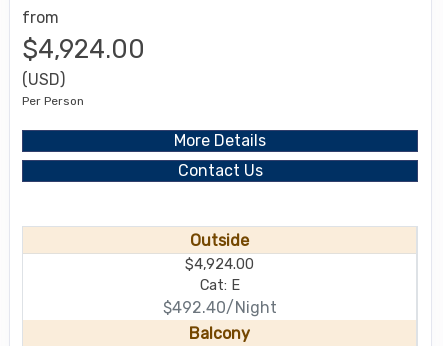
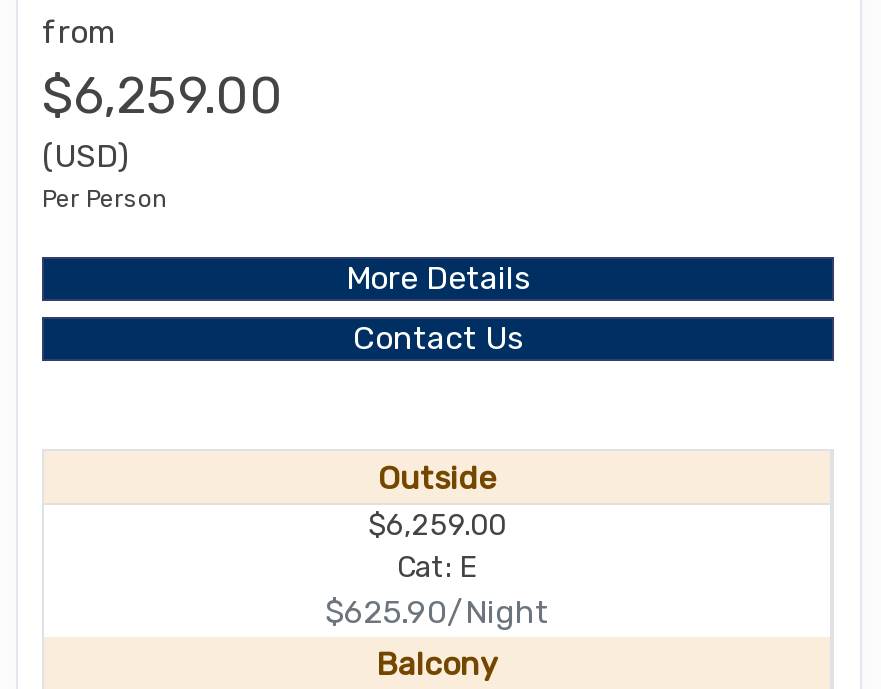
- $4,924.00
+ $6,259.00

- $4,924.00
+ $6,259.00

- $492.40/Night
+ $625.90/Night
